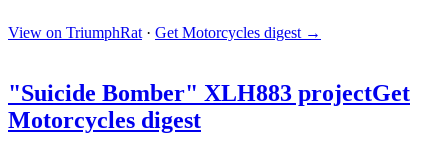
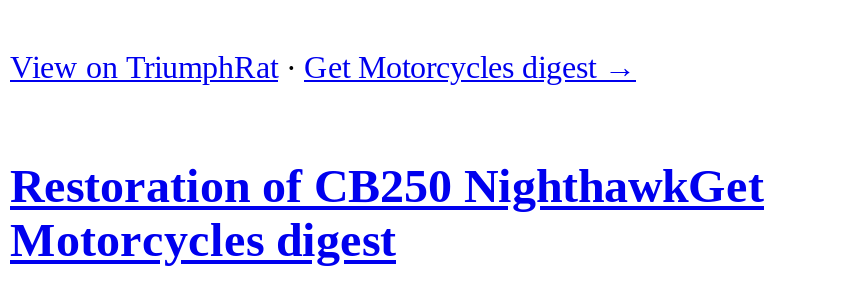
- "Suicide Bomber" XLH883 projectGet
+ Restoration of CB250 NighthawkGet
